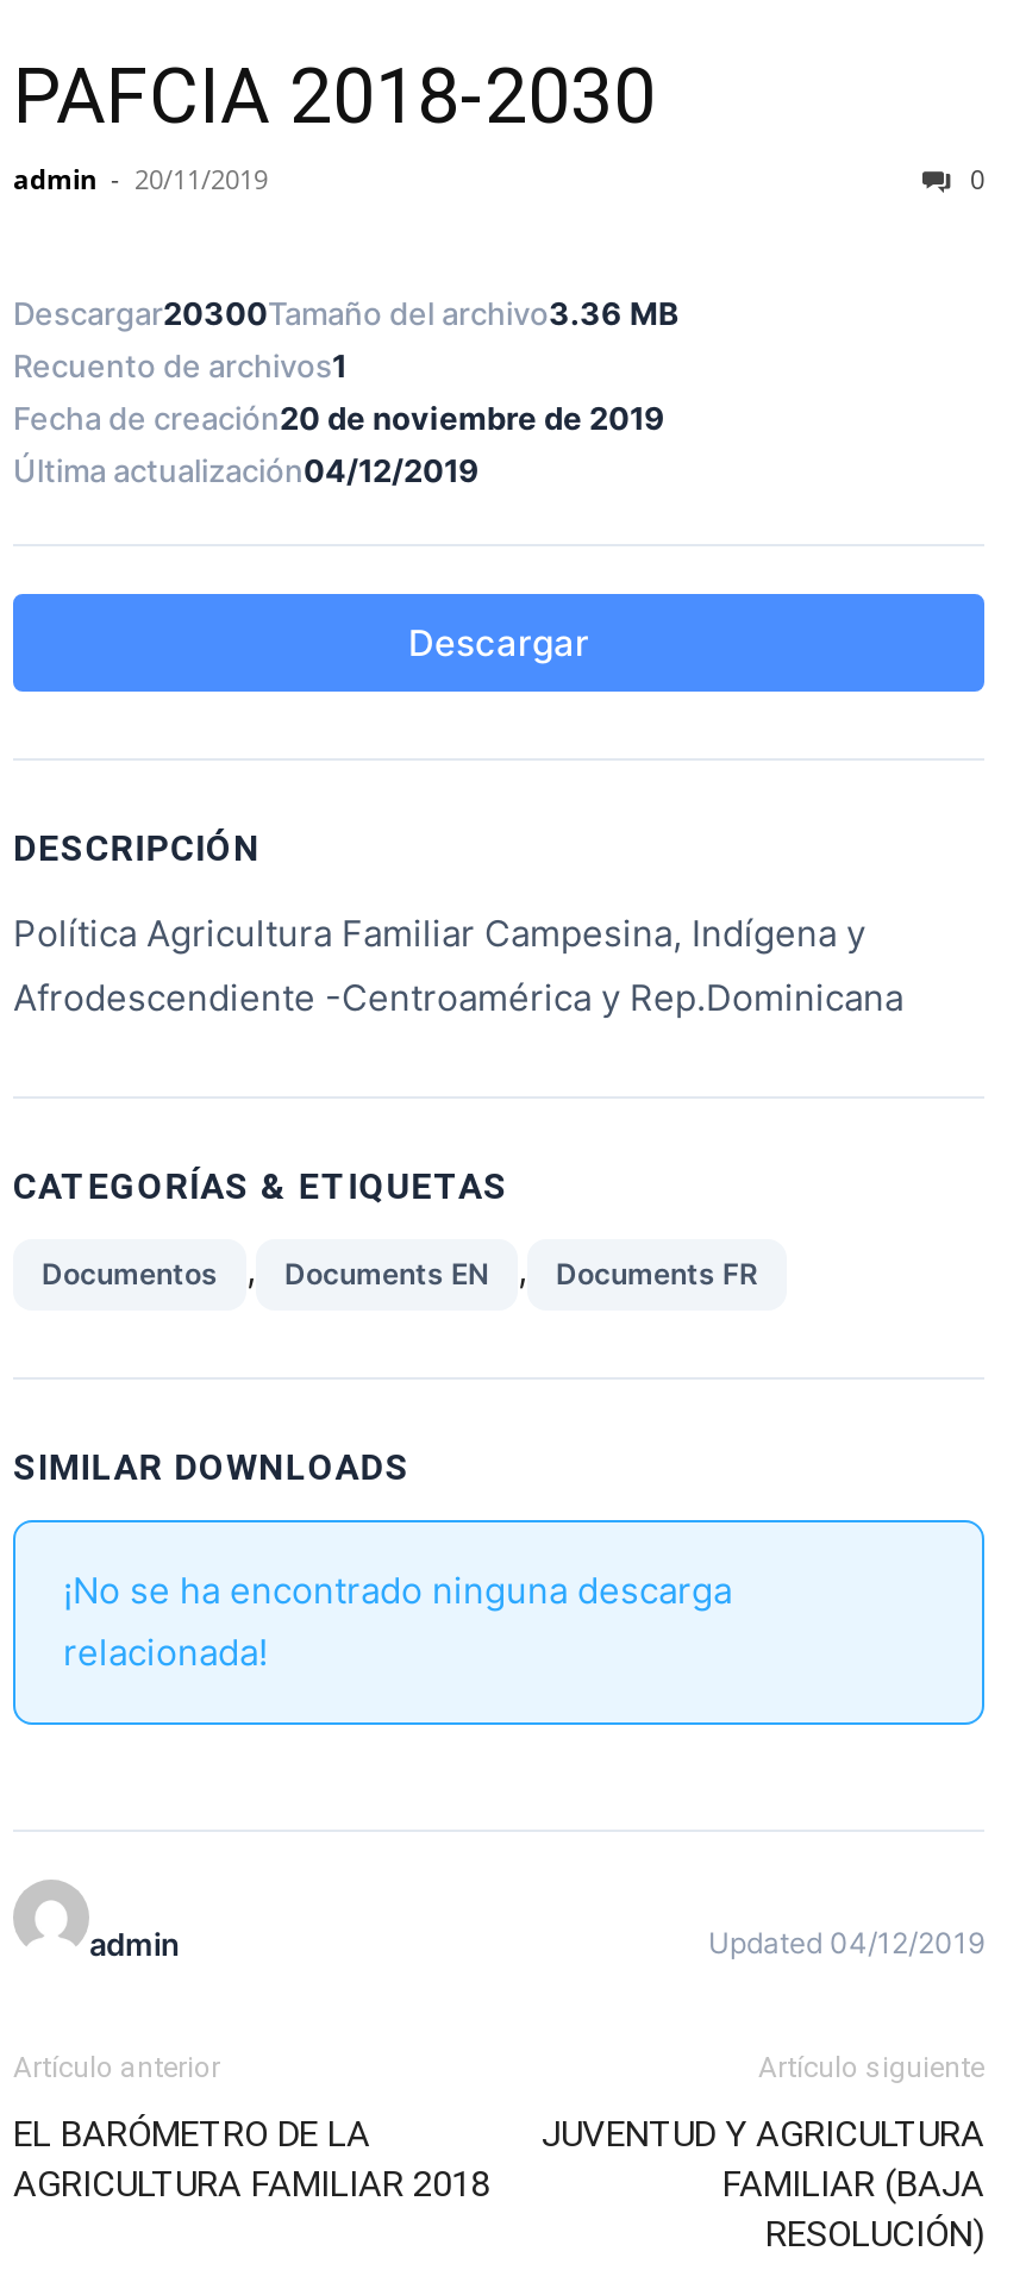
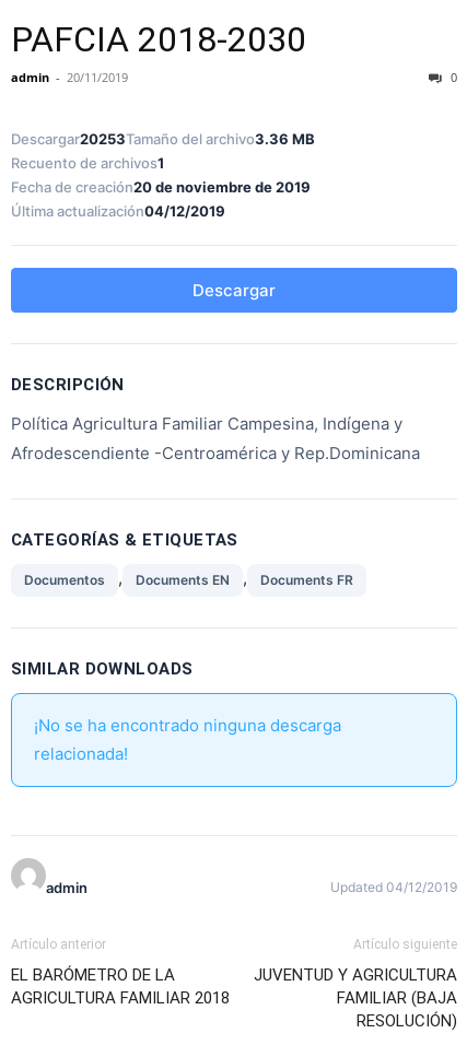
- Descargar20300Tamaño del archivo3.36 MB
+ Descargar20253Tamaño del archivo3.36 MB
